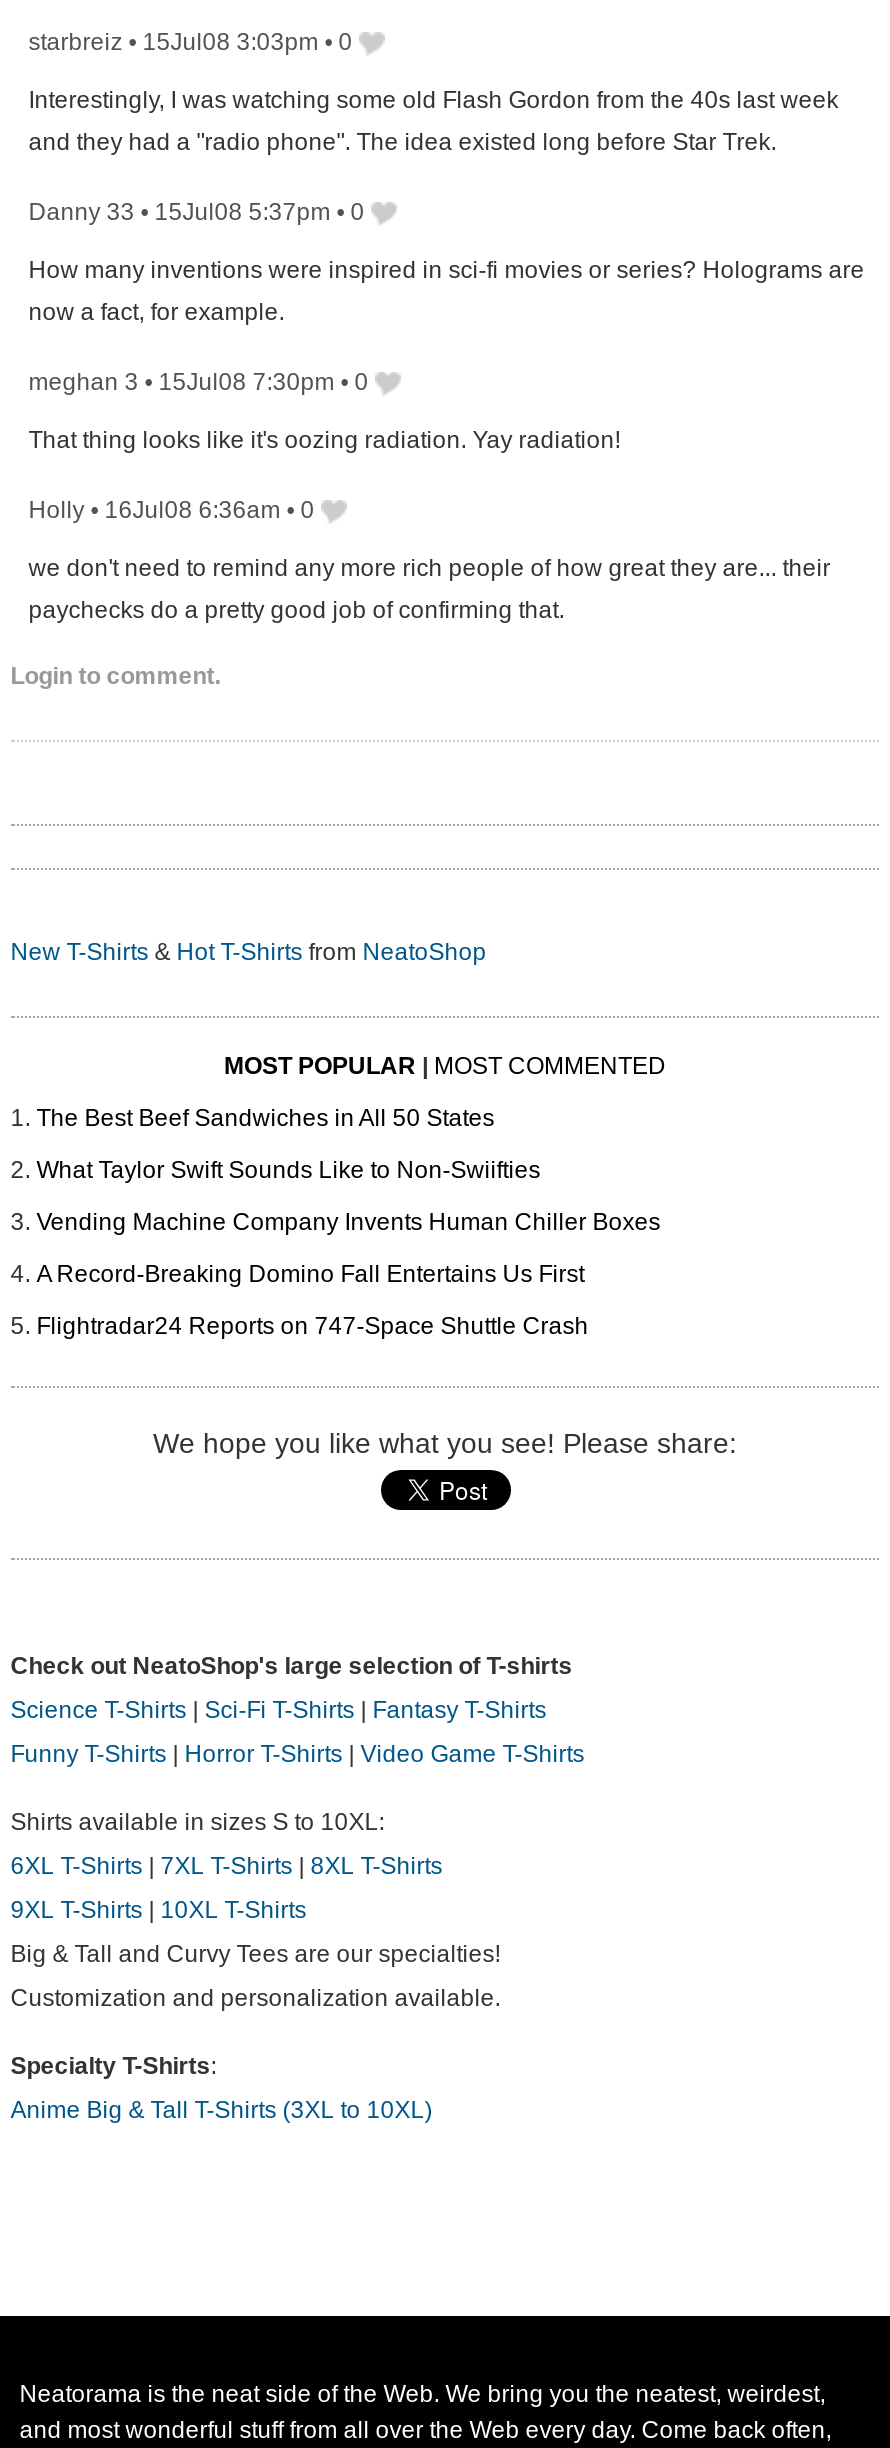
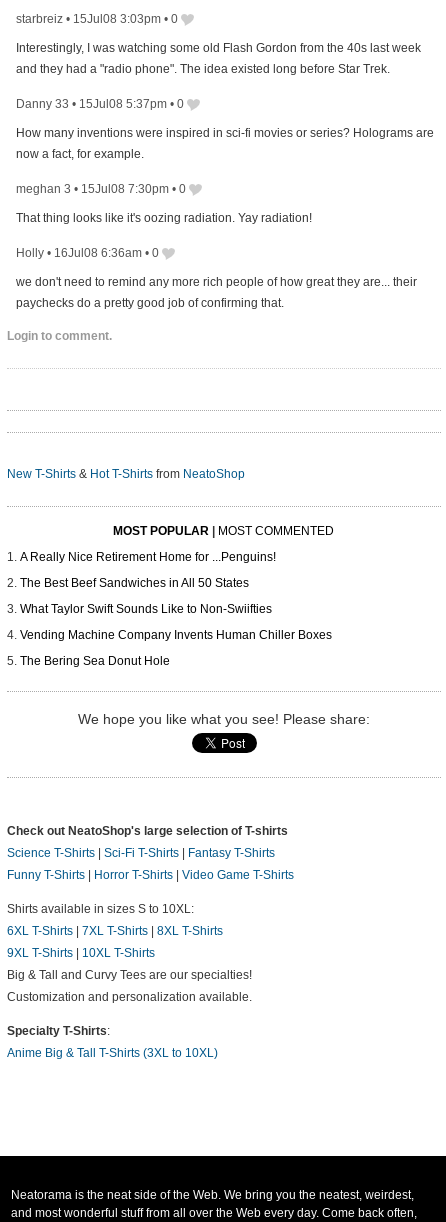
+ A Really Nice Retirement Home for ...Penguins!

moved down: The Best Beef Sandwiches in All 50 States | What Taylor Swift Sounds Like to Non-Swiifties | Vending Machine Company Invents Human Chiller Boxes

- A Record-Breaking Domino Fall Entertains Us First
- Flightradar24 Reports on 747-Space Shuttle Crash
+ The Bering Sea Donut Hole
